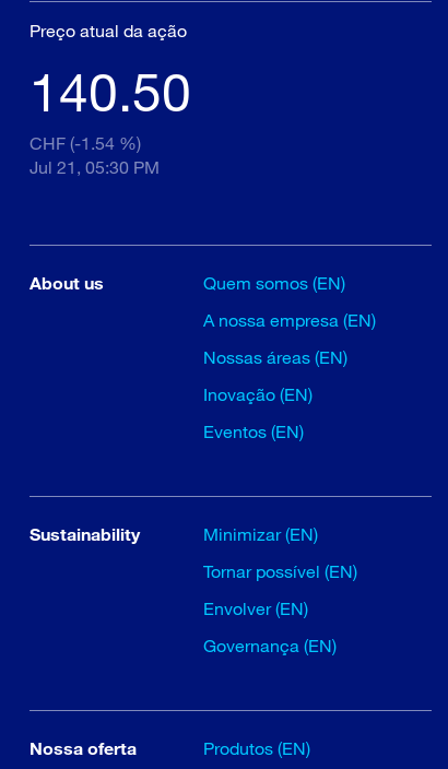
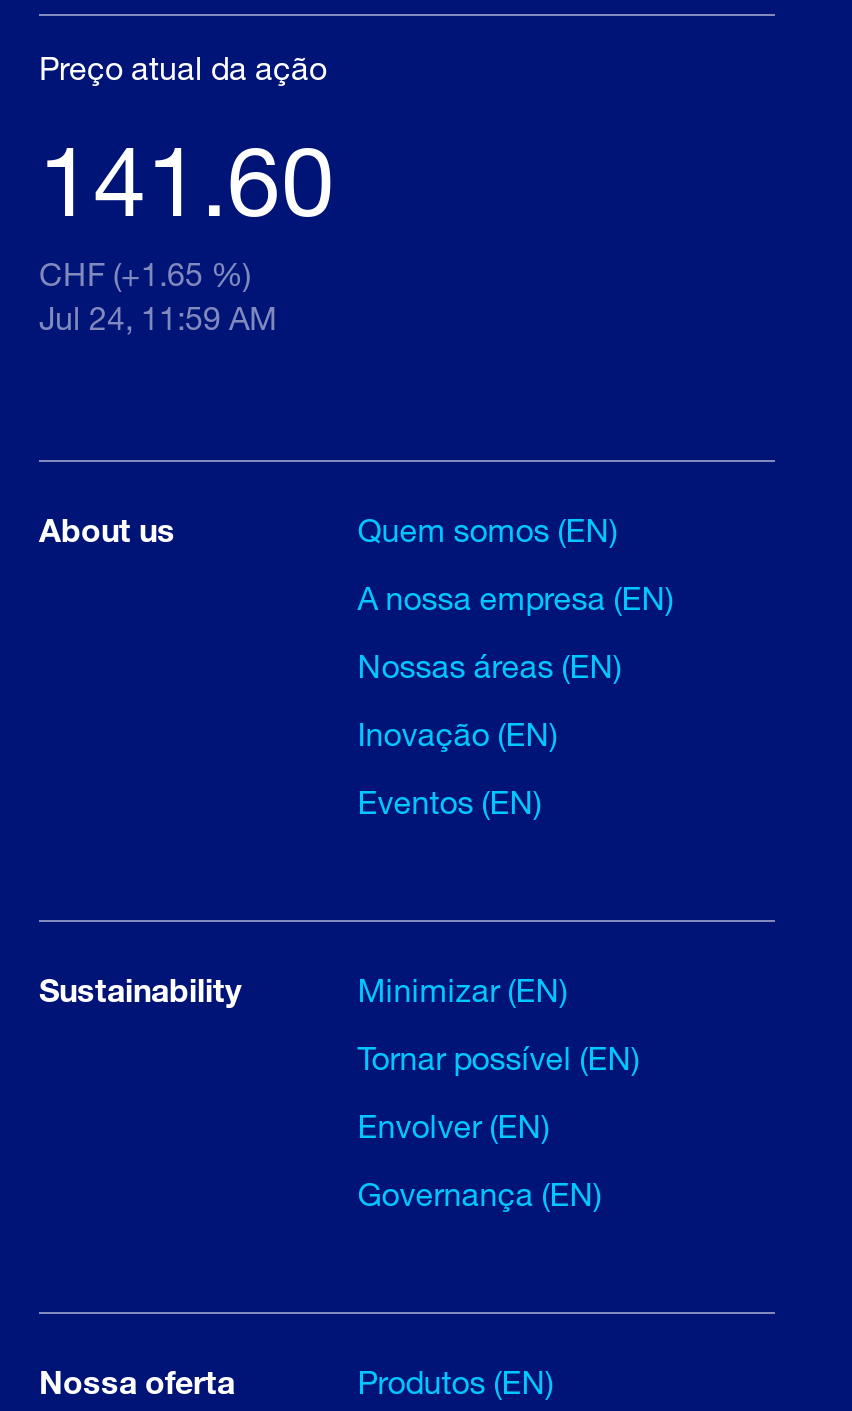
- 140.50
+ 141.60

- CHF (-1.54 %)
+ CHF (+1.65 %)

- Jul 21, 05:30 PM
+ Jul 24, 11:59 AM
